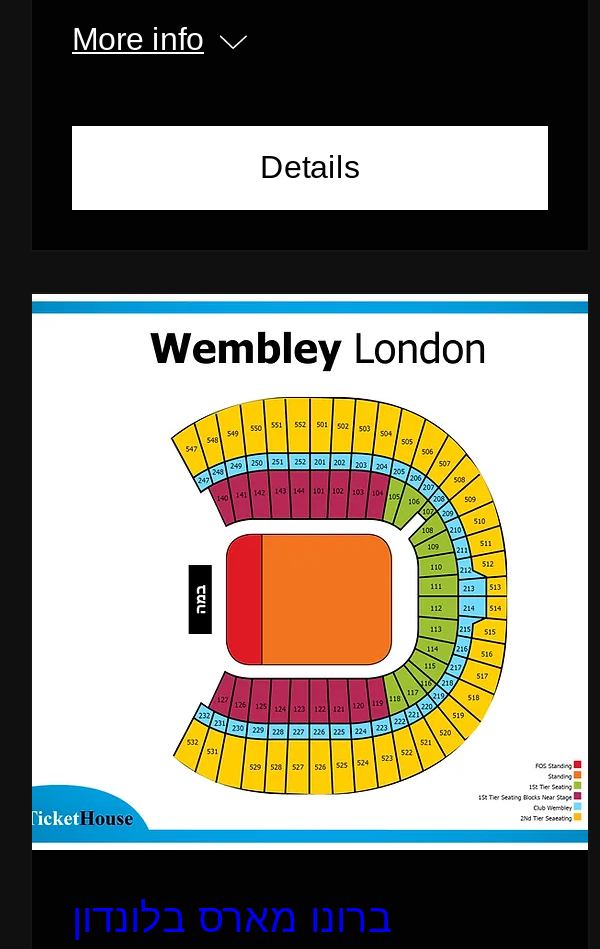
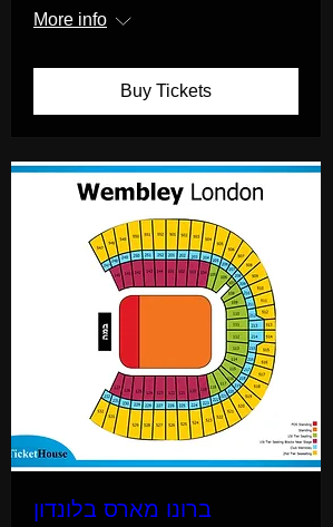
- Details
+ Buy Tickets
